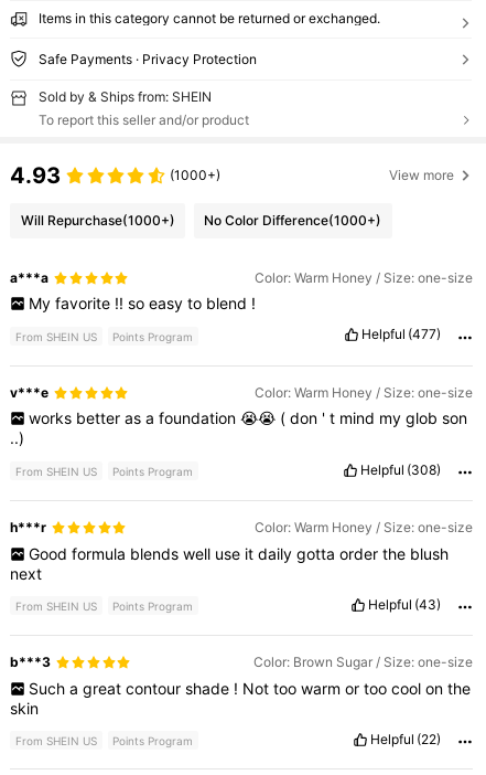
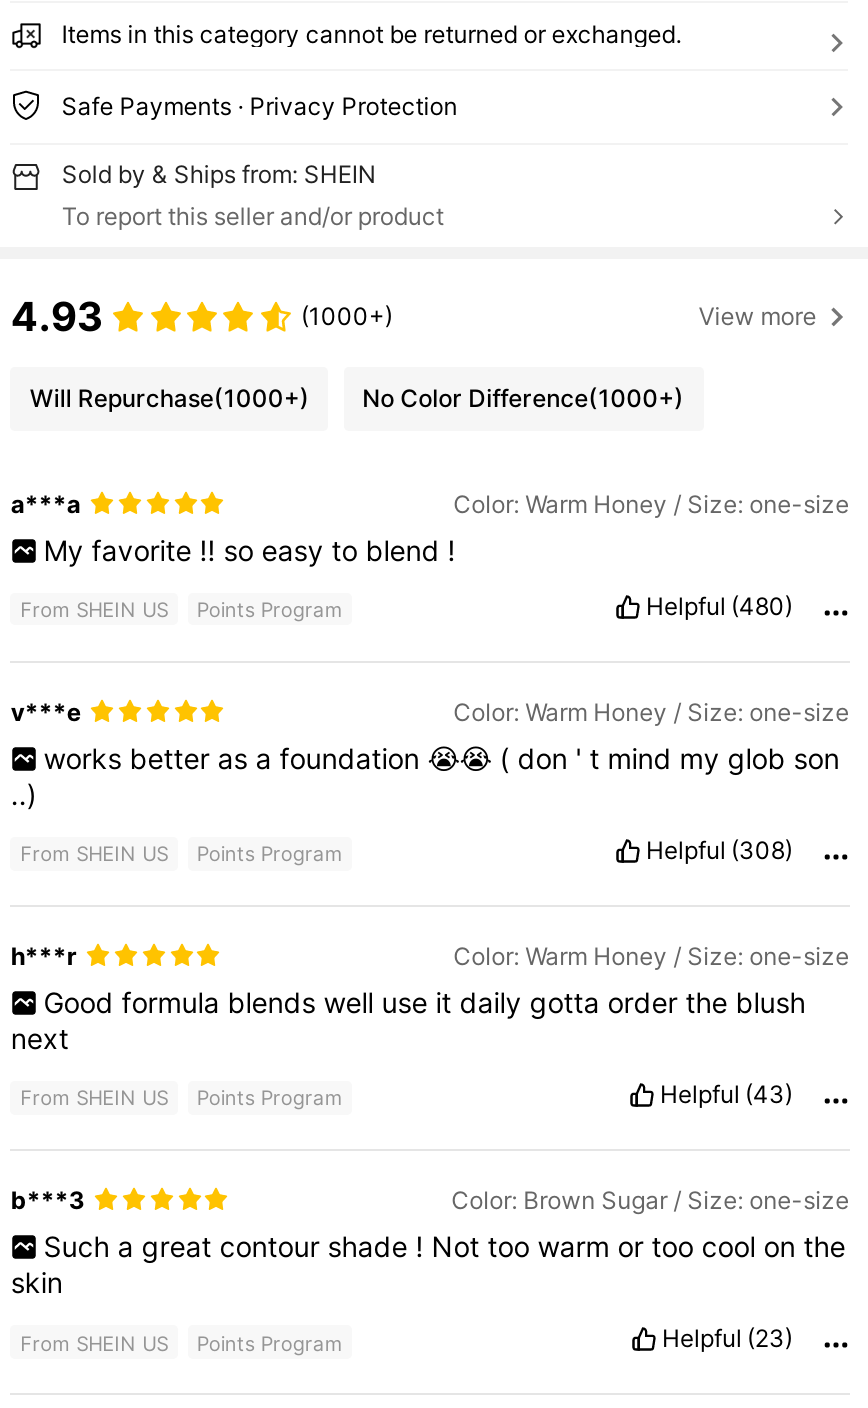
- Helpful (477)
+ Helpful (480)

- Helpful (22)
+ Helpful (23)
